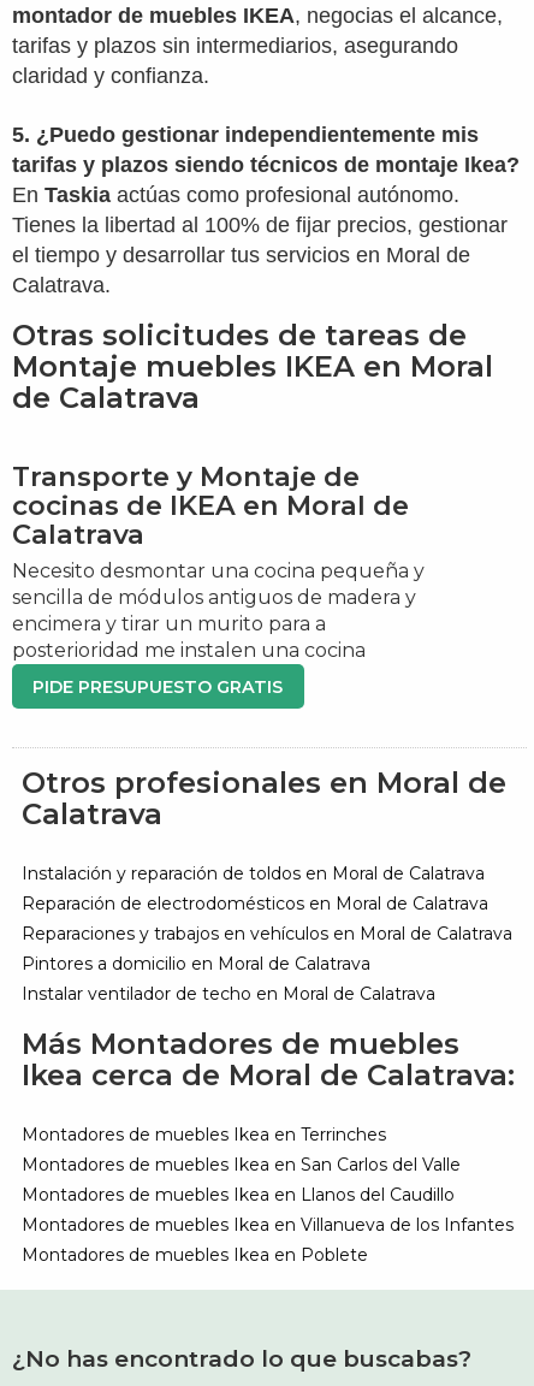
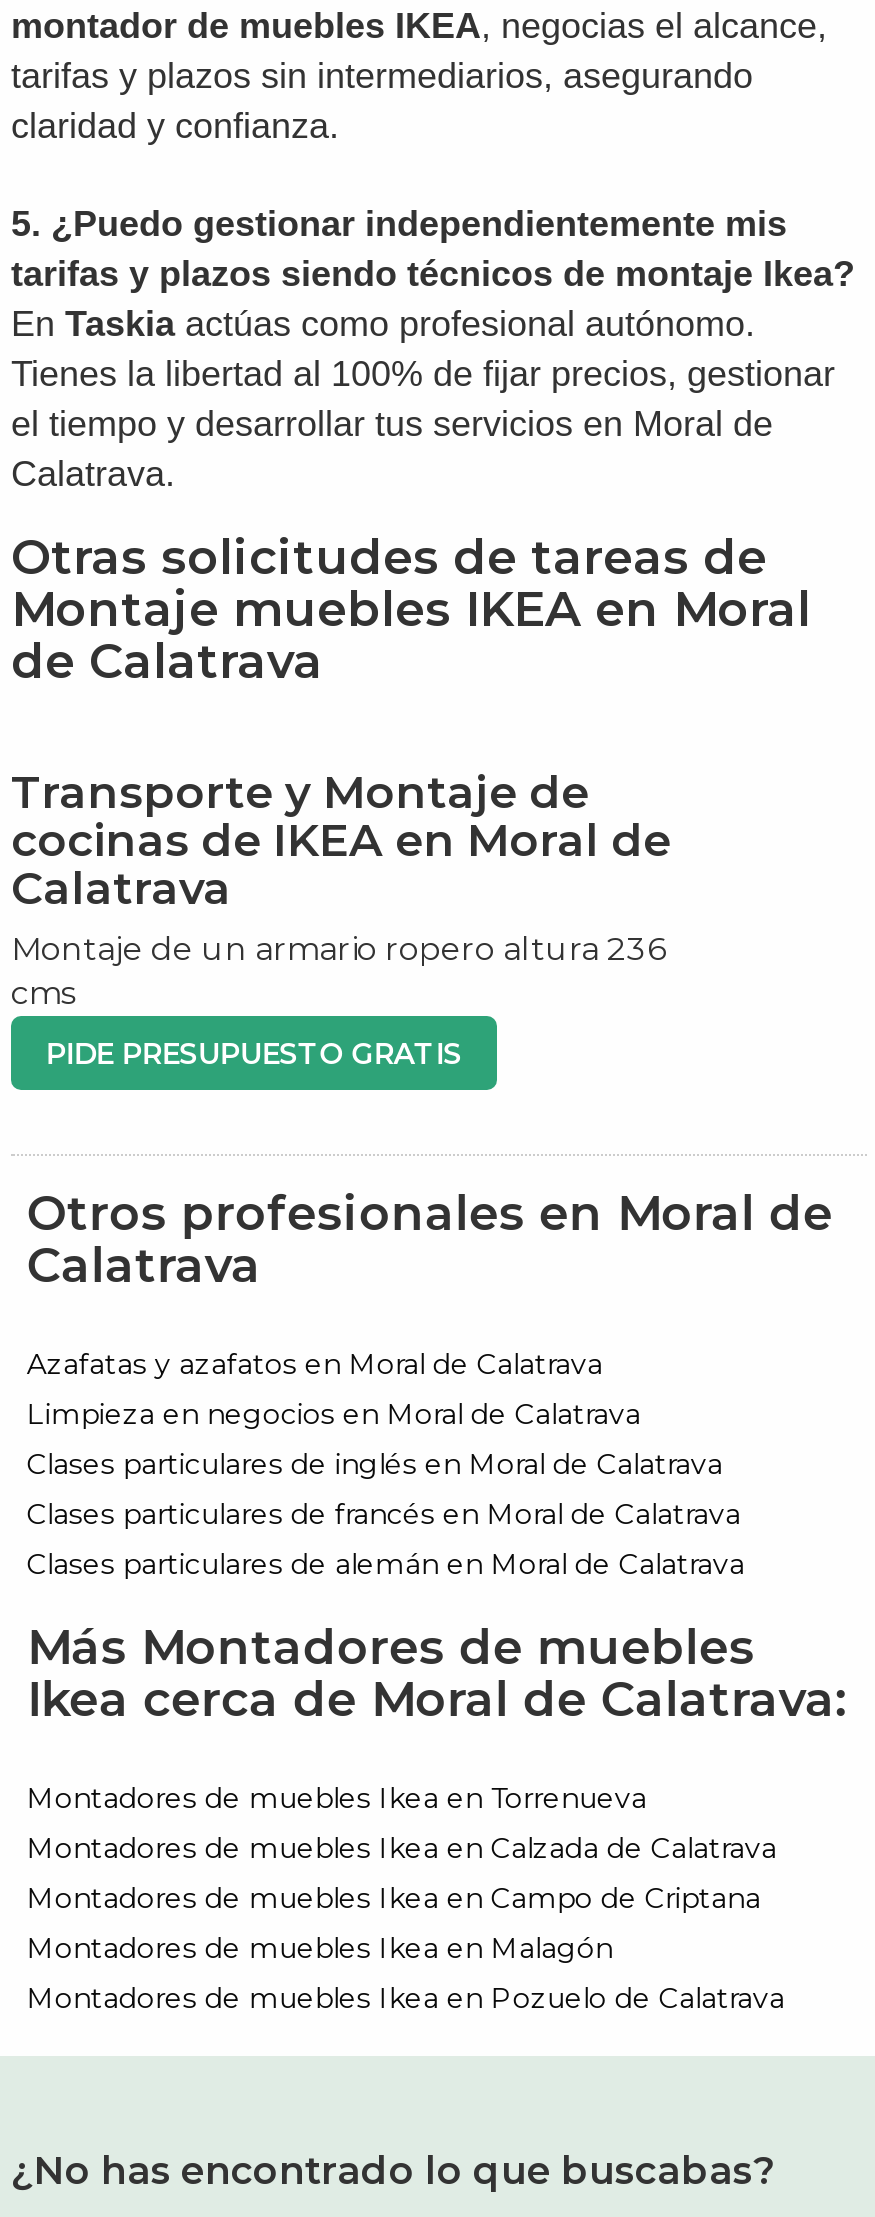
- Necesito desmontar una cocina pequeña y
- sencilla de módulos antiguos de madera y
- encimera y tirar un murito para a
- posterioridad me instalen una cocina
+ Montaje de un armario ropero altura 236
+ cms

- Instalación y reparación de toldos en Moral de Calatrava
- Reparación de electrodomésticos en Moral de Calatrava
- Reparaciones y trabajos en vehículos en Moral de Calatrava
- Pintores a domicilio en Moral de Calatrava
- Instalar ventilador de techo en Moral de Calatrava
+ Azafatas y azafatos en Moral de Calatrava
+ Limpieza en negocios en Moral de Calatrava
+ Clases particulares de inglés en Moral de Calatrava
+ Clases particulares de francés en Moral de Calatrava
+ Clases particulares de alemán en Moral de Calatrava

- Montadores de muebles Ikea en Terrinches
- Montadores de muebles Ikea en San Carlos del Valle
- Montadores de muebles Ikea en Llanos del Caudillo
- Montadores de muebles Ikea en Villanueva de los Infantes
- Montadores de muebles Ikea en Poblete
+ Montadores de muebles Ikea en Torrenueva
+ Montadores de muebles Ikea en Calzada de Calatrava
+ Montadores de muebles Ikea en Campo de Criptana
+ Montadores de muebles Ikea en Malagón
+ Montadores de muebles Ikea en Pozuelo de Calatrava
